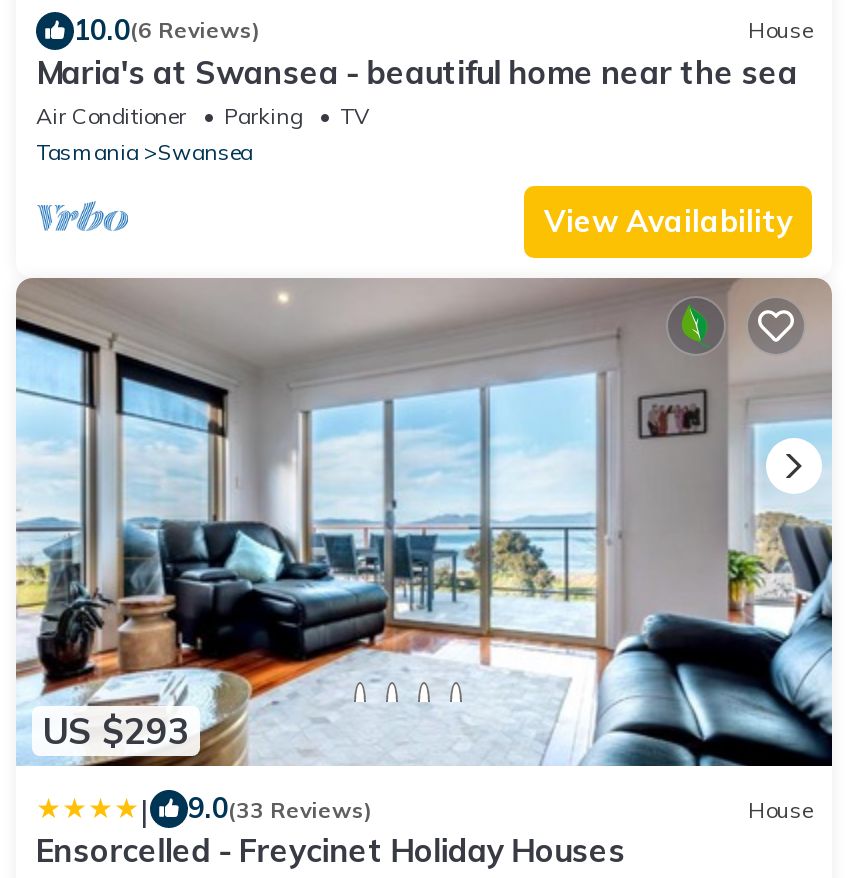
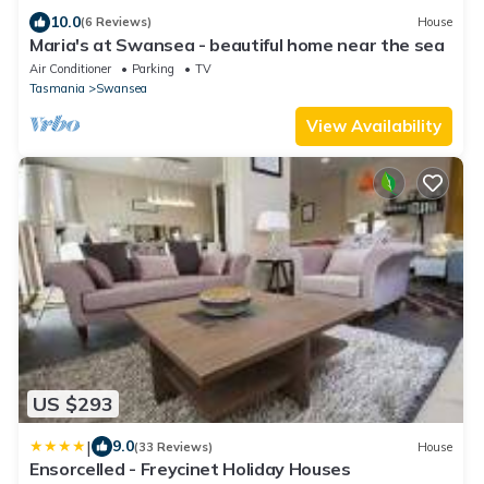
- [image]
+ [image]
